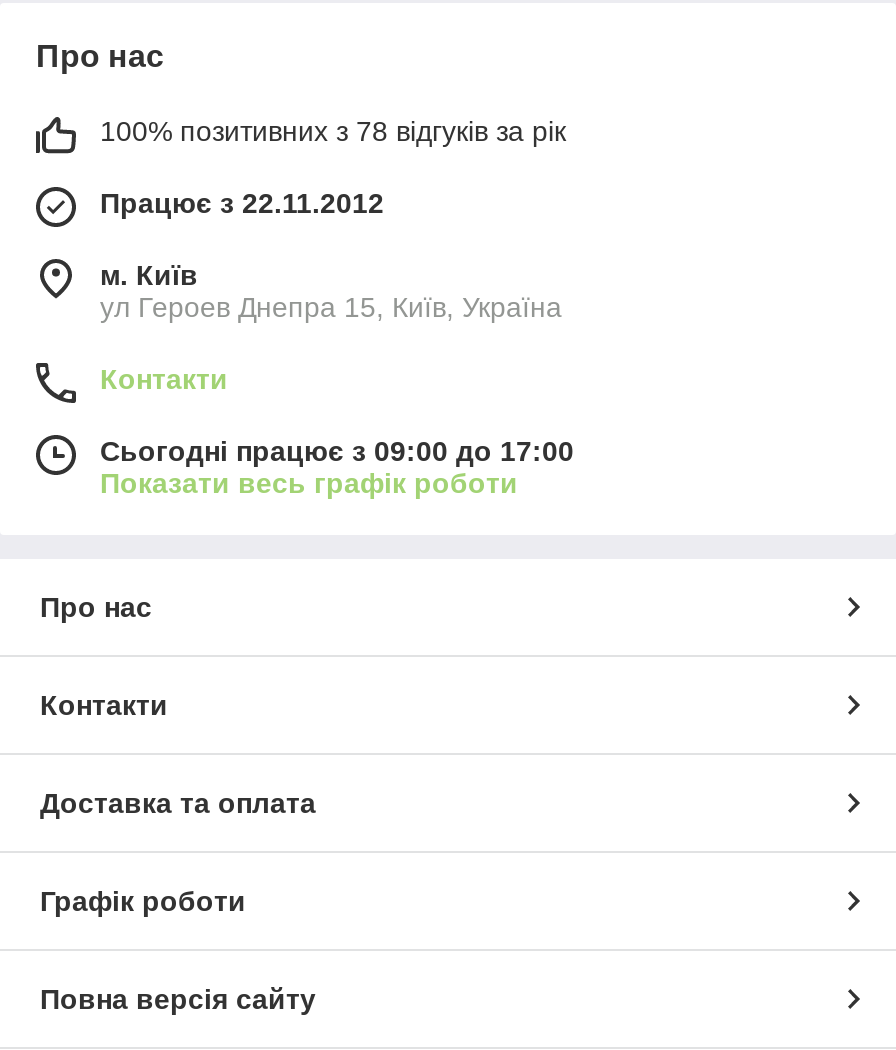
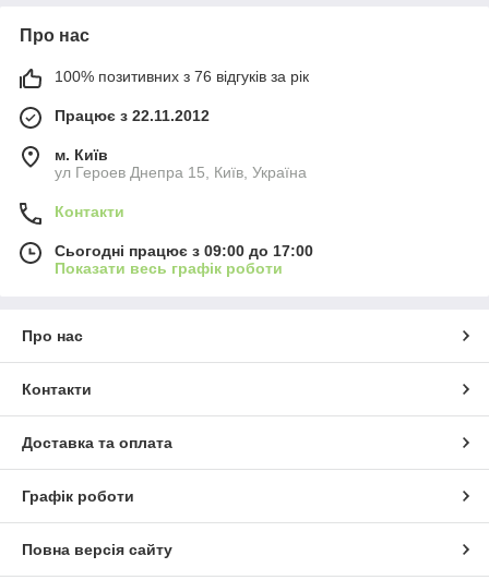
- 100% позитивних з 78 відгуків за рік
+ 100% позитивних з 76 відгуків за рік
